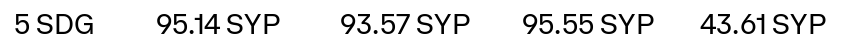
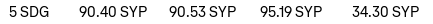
- 95.14 SYP
+ 90.40 SYP

- 93.57 SYP
+ 90.53 SYP

- 95.55 SYP
+ 95.19 SYP

- 43.61 SYP
+ 34.30 SYP
